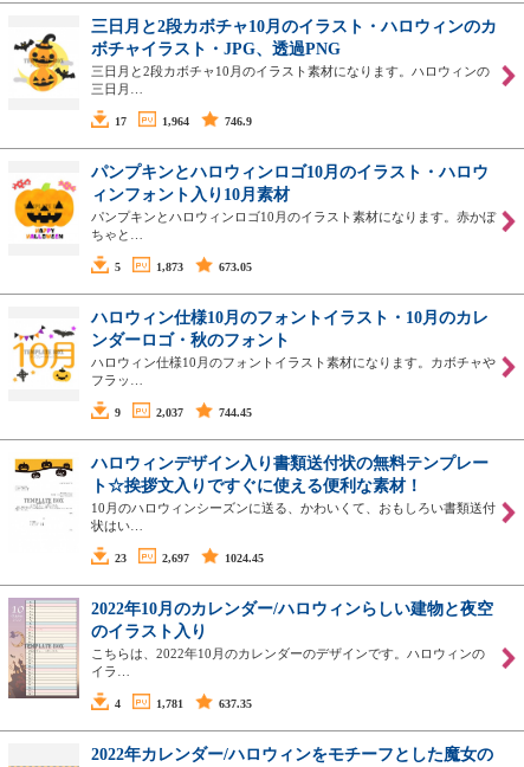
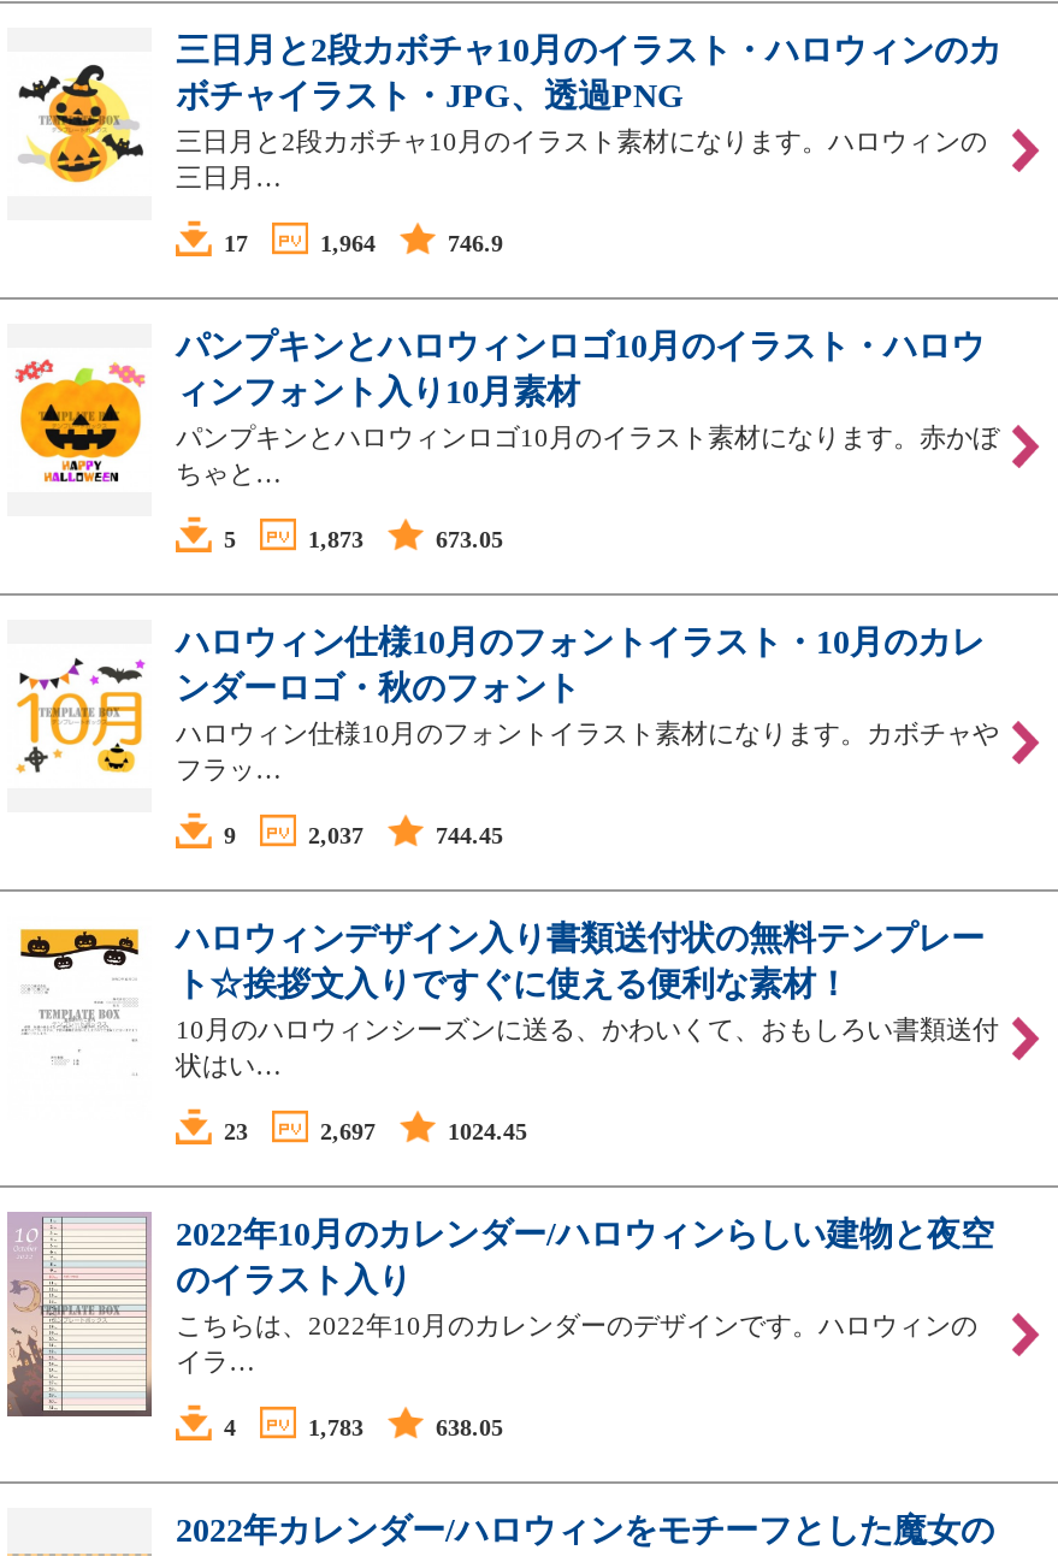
- 1,781
+ 1,783

- 637.35
+ 638.05
